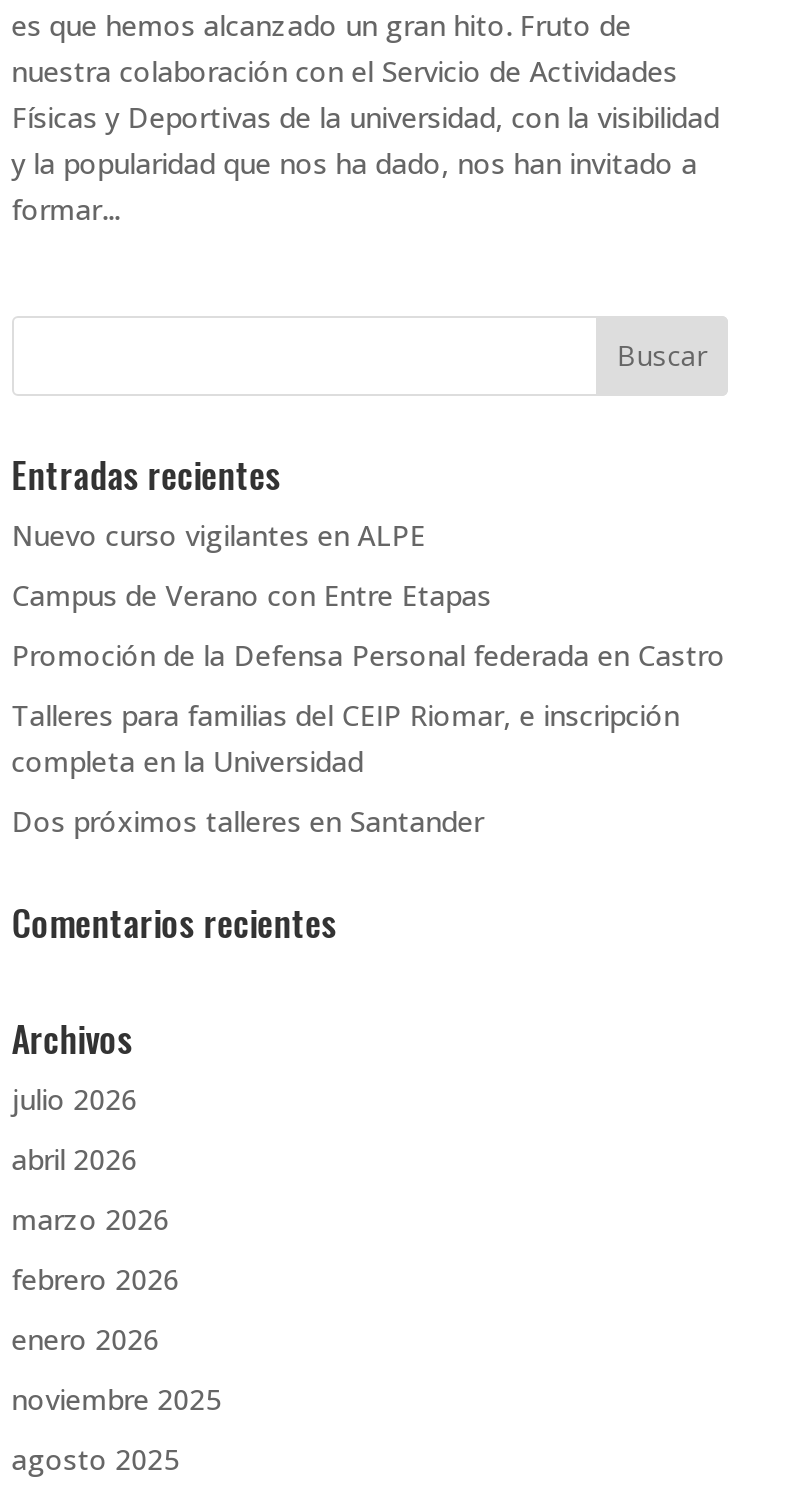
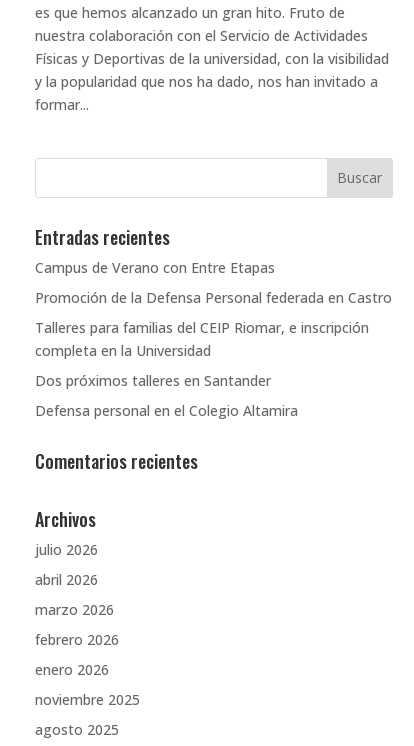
- Nuevo curso vigilantes en ALPE

moved up: Campus de Verano con Entre Etapas | Promoción de la Defensa Personal federada en Castro | Talleres para familias del CEIP Riomar, e inscripción | completa en la Universidad | Dos próximos talleres en Santander

+ Defensa personal en el Colegio Altamira
